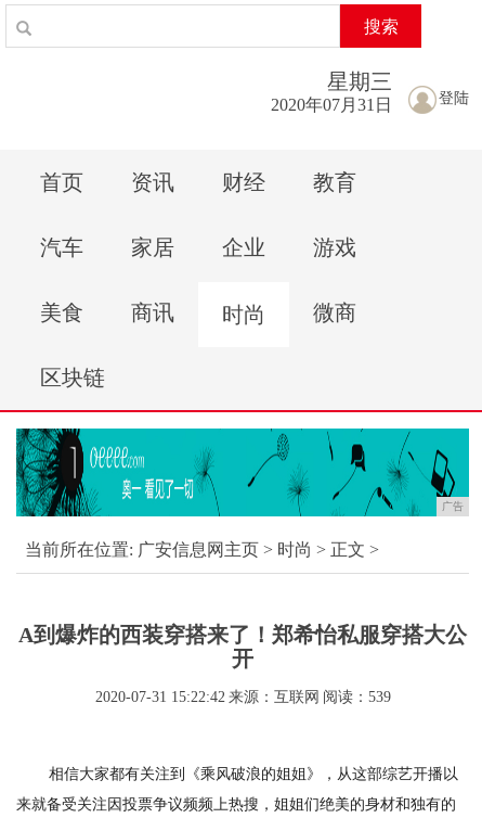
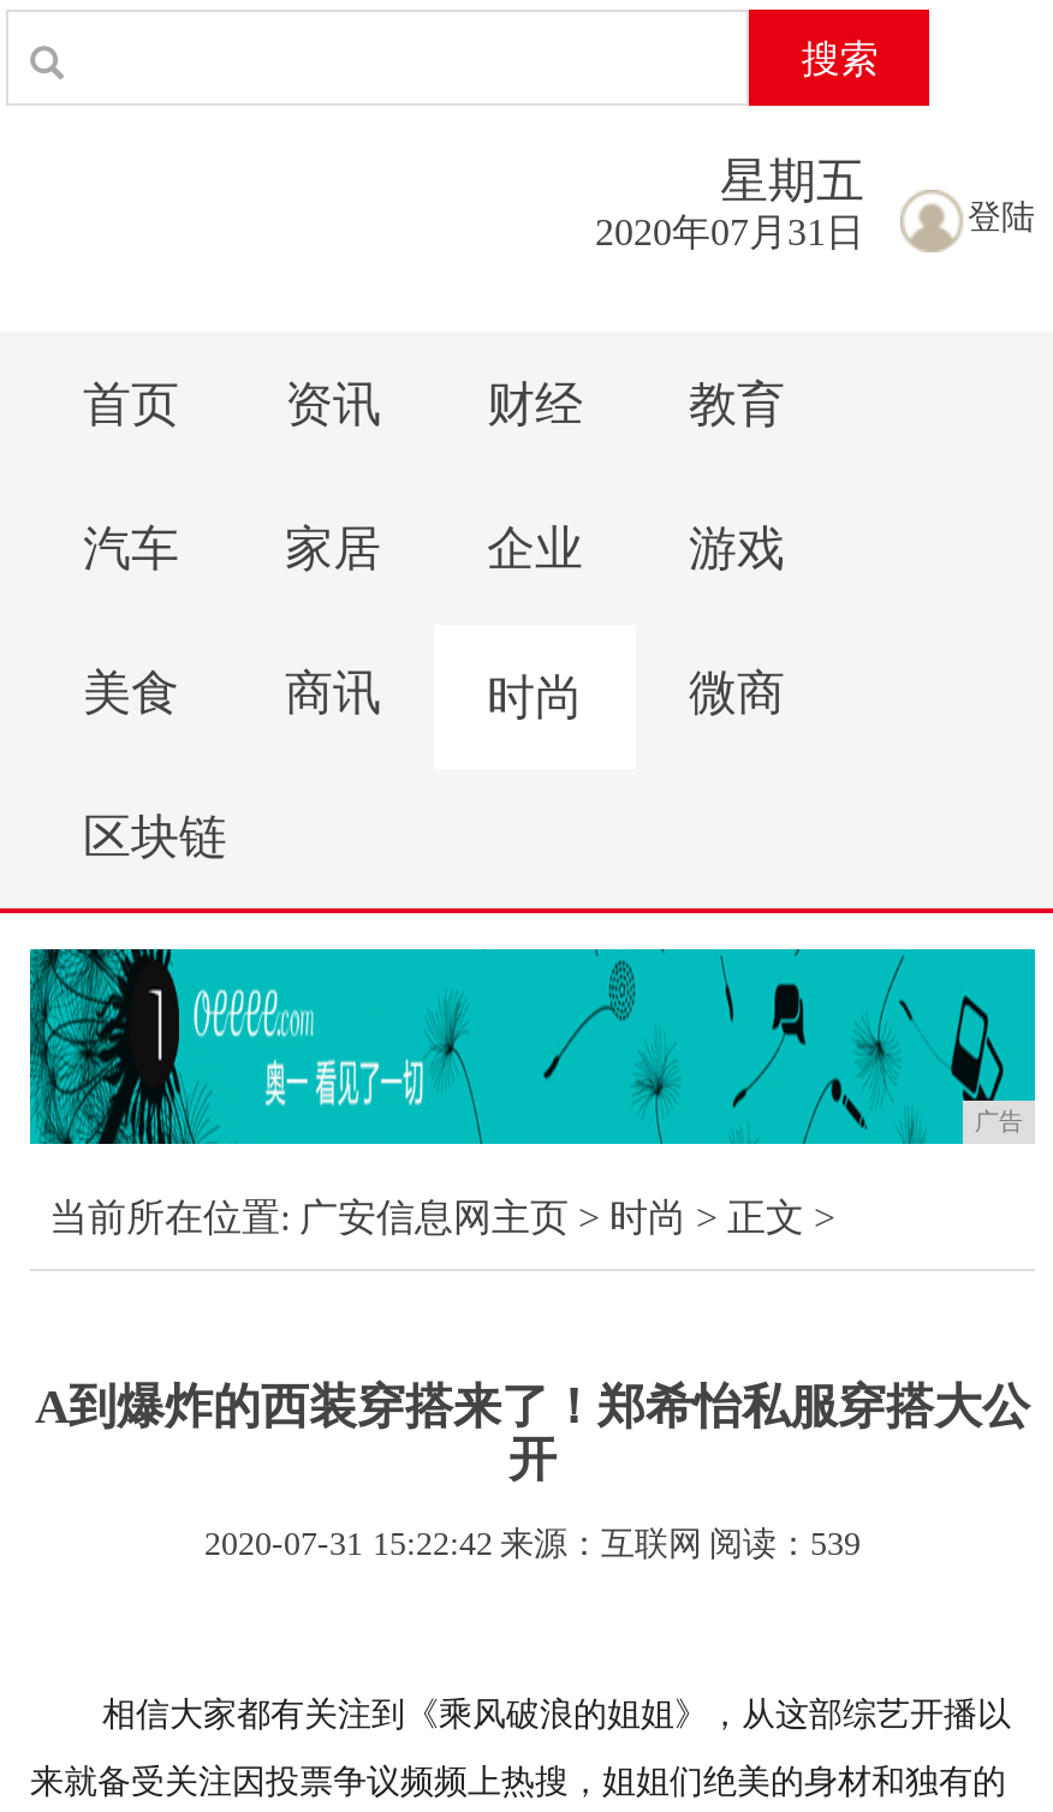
- 星期三
+ 星期五
